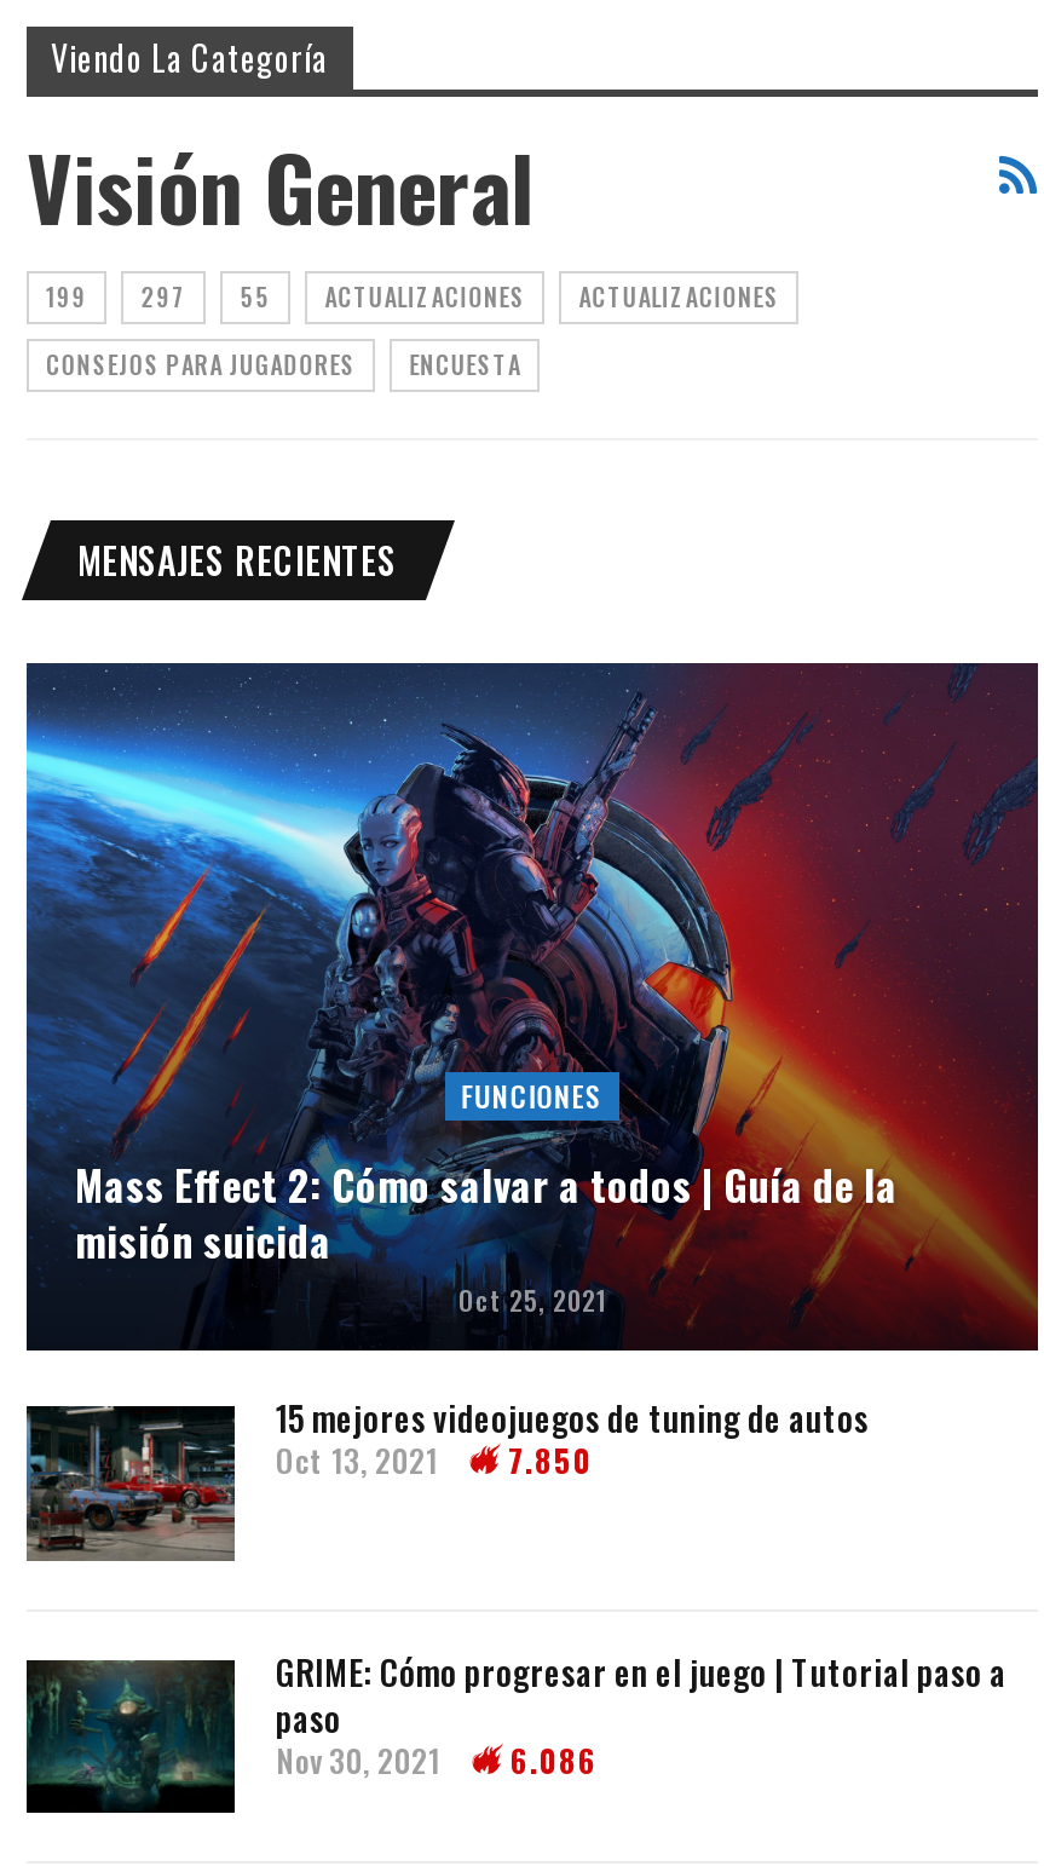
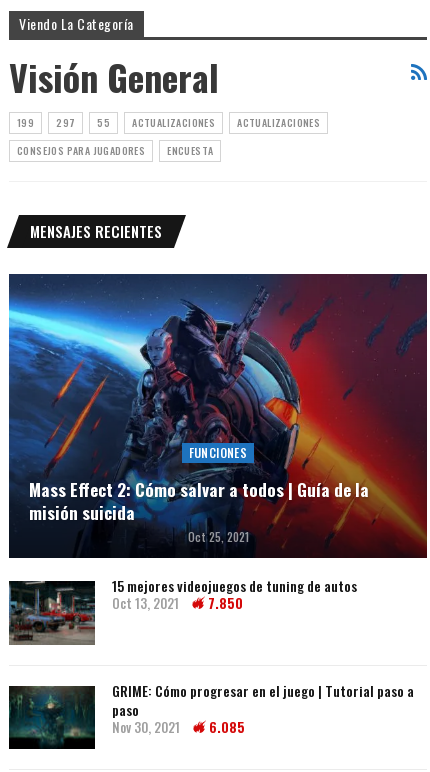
- Nov 30, 2021 6.086
+ Nov 30, 2021 6.085
